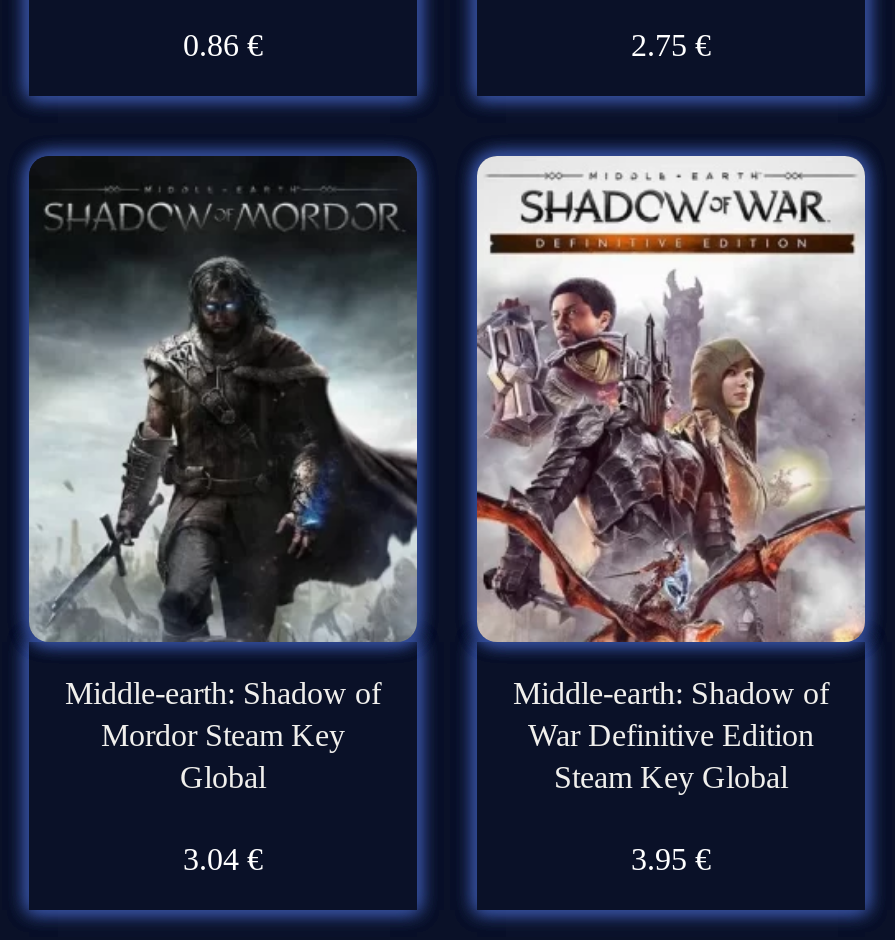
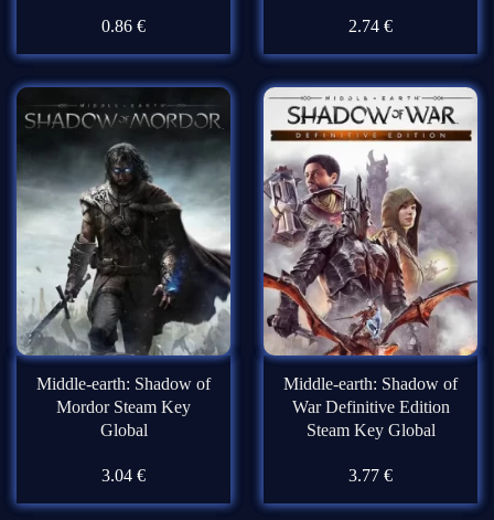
- 2.75 €
+ 2.74 €

- 3.95 €
+ 3.77 €
